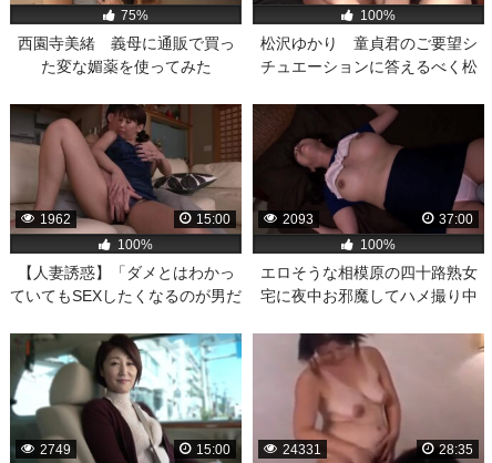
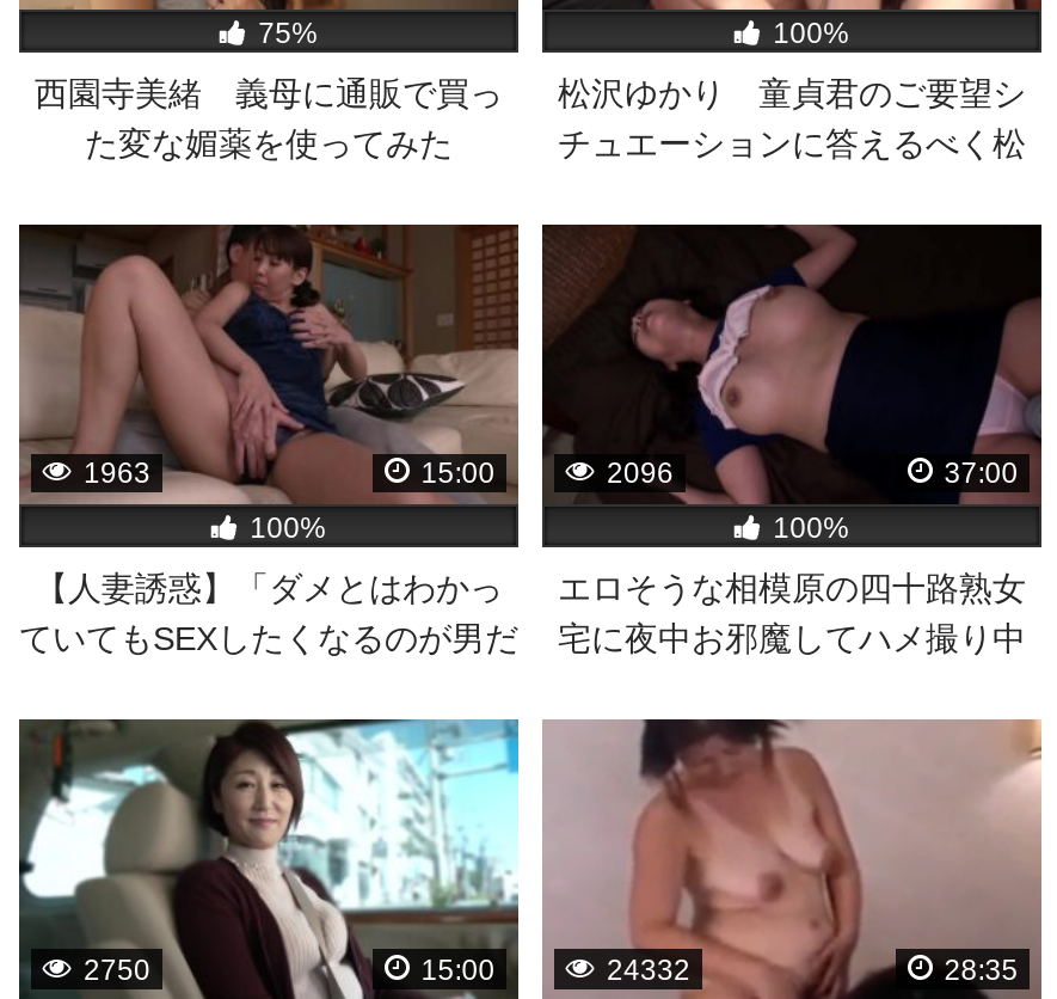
- 1962
+ 1963

- 2093
+ 2096

- 2749
+ 2750

- 24331
+ 24332
